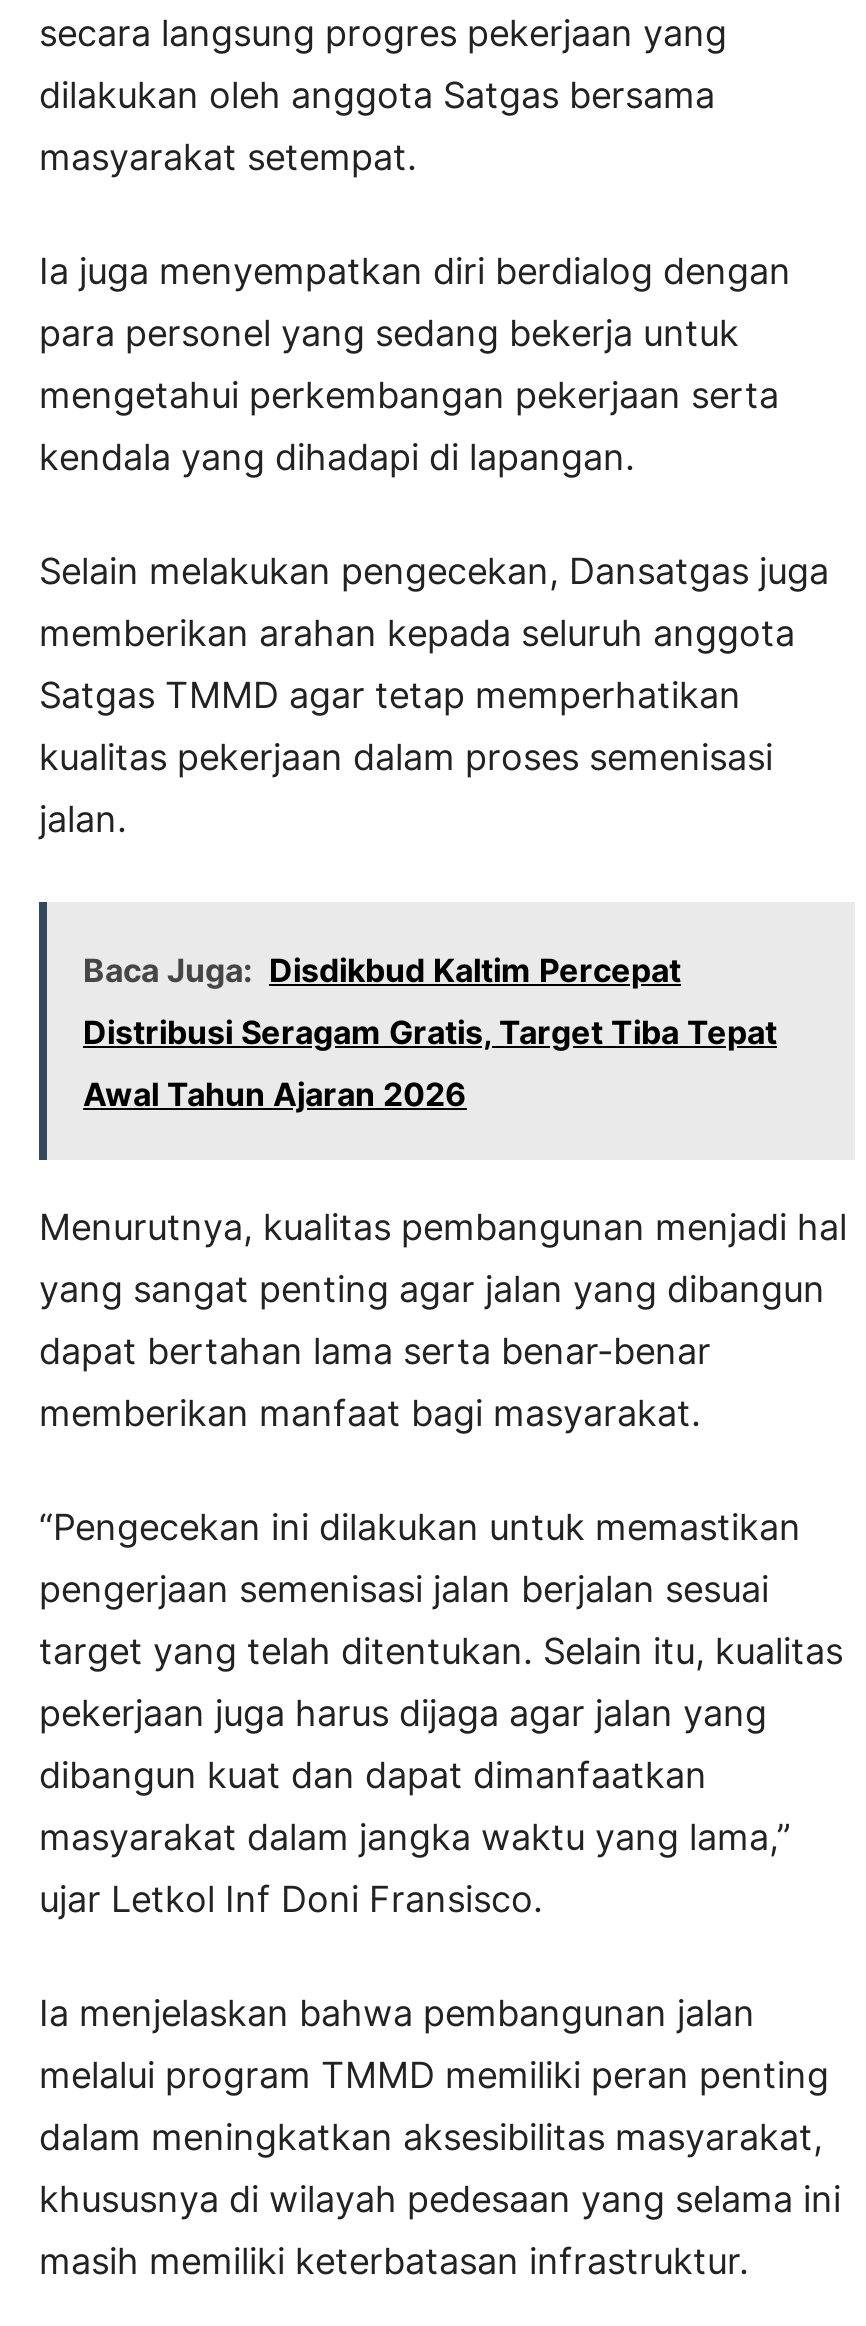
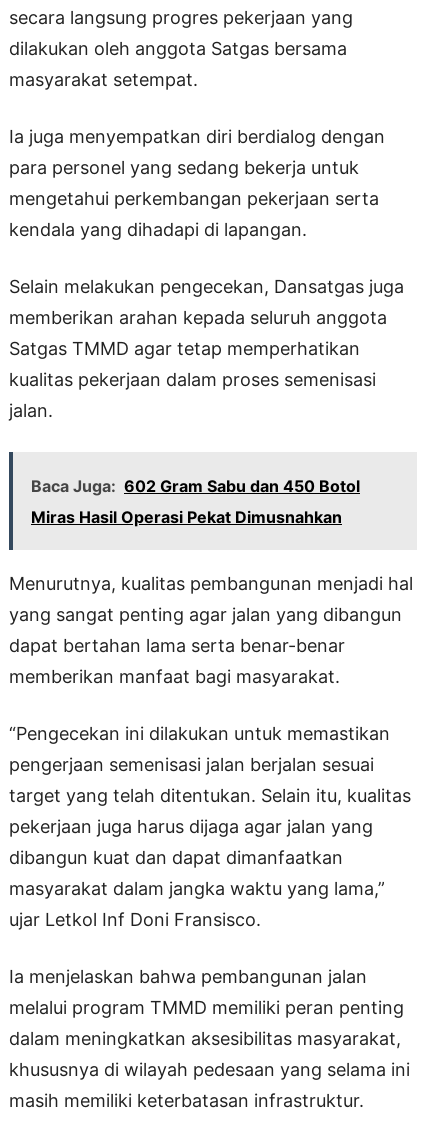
- Baca Juga: Disdikbud Kaltim Percepat
- Distribusi Seragam Gratis, Target Tiba Tepat
- Awal Tahun Ajaran 2026
+ Baca Juga: 602 Gram Sabu dan 450 Botol
+ Miras Hasil Operasi Pekat Dimusnahkan
